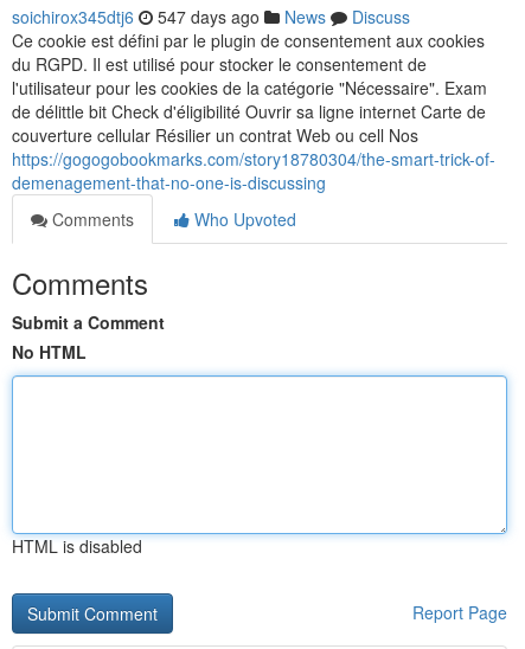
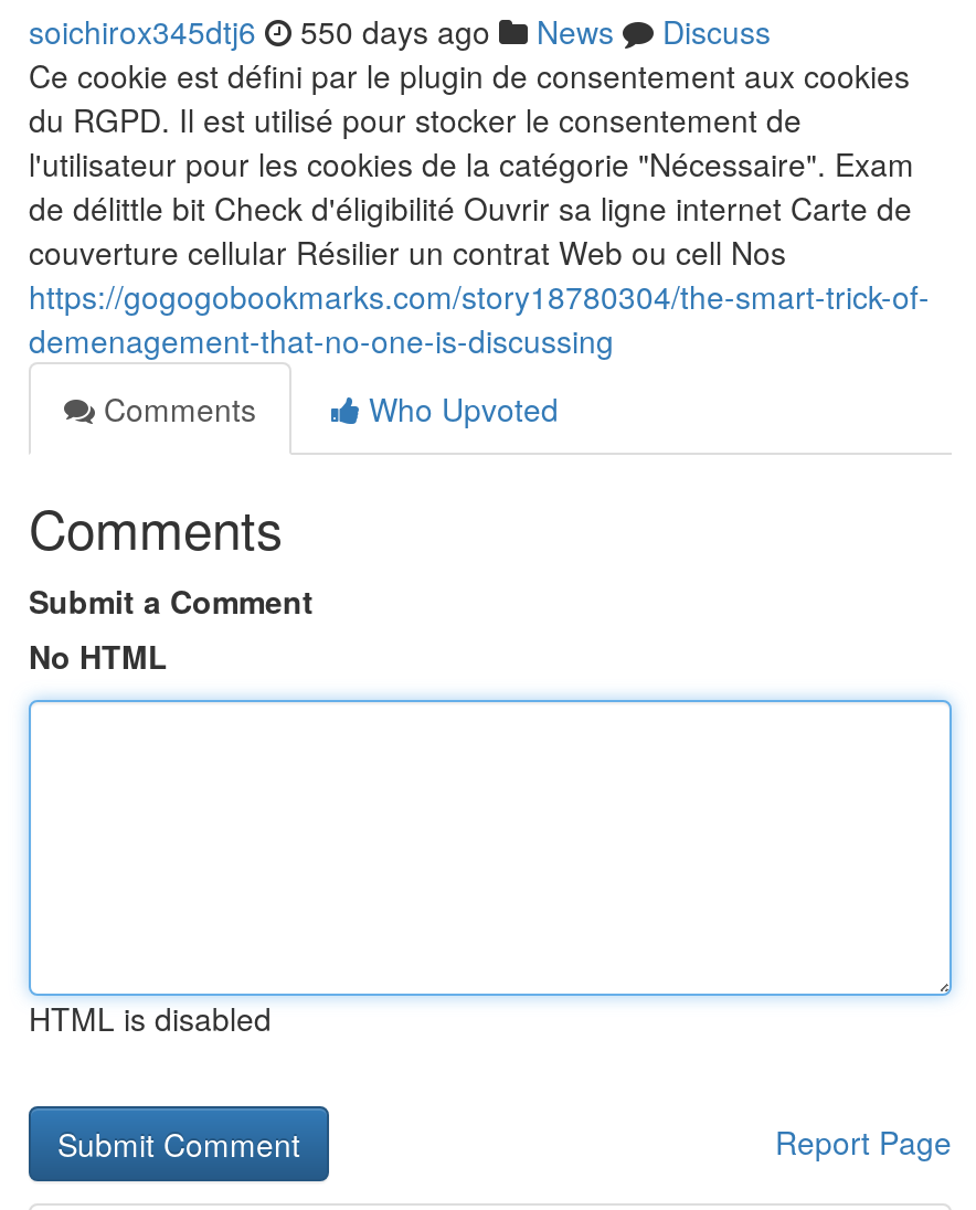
- soichirox345dtj6 547 days ago News Discuss
+ soichirox345dtj6 550 days ago News Discuss
